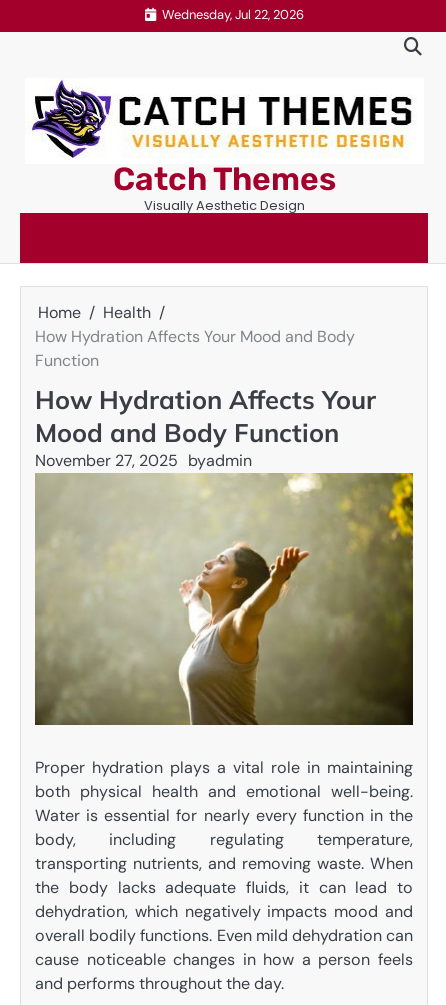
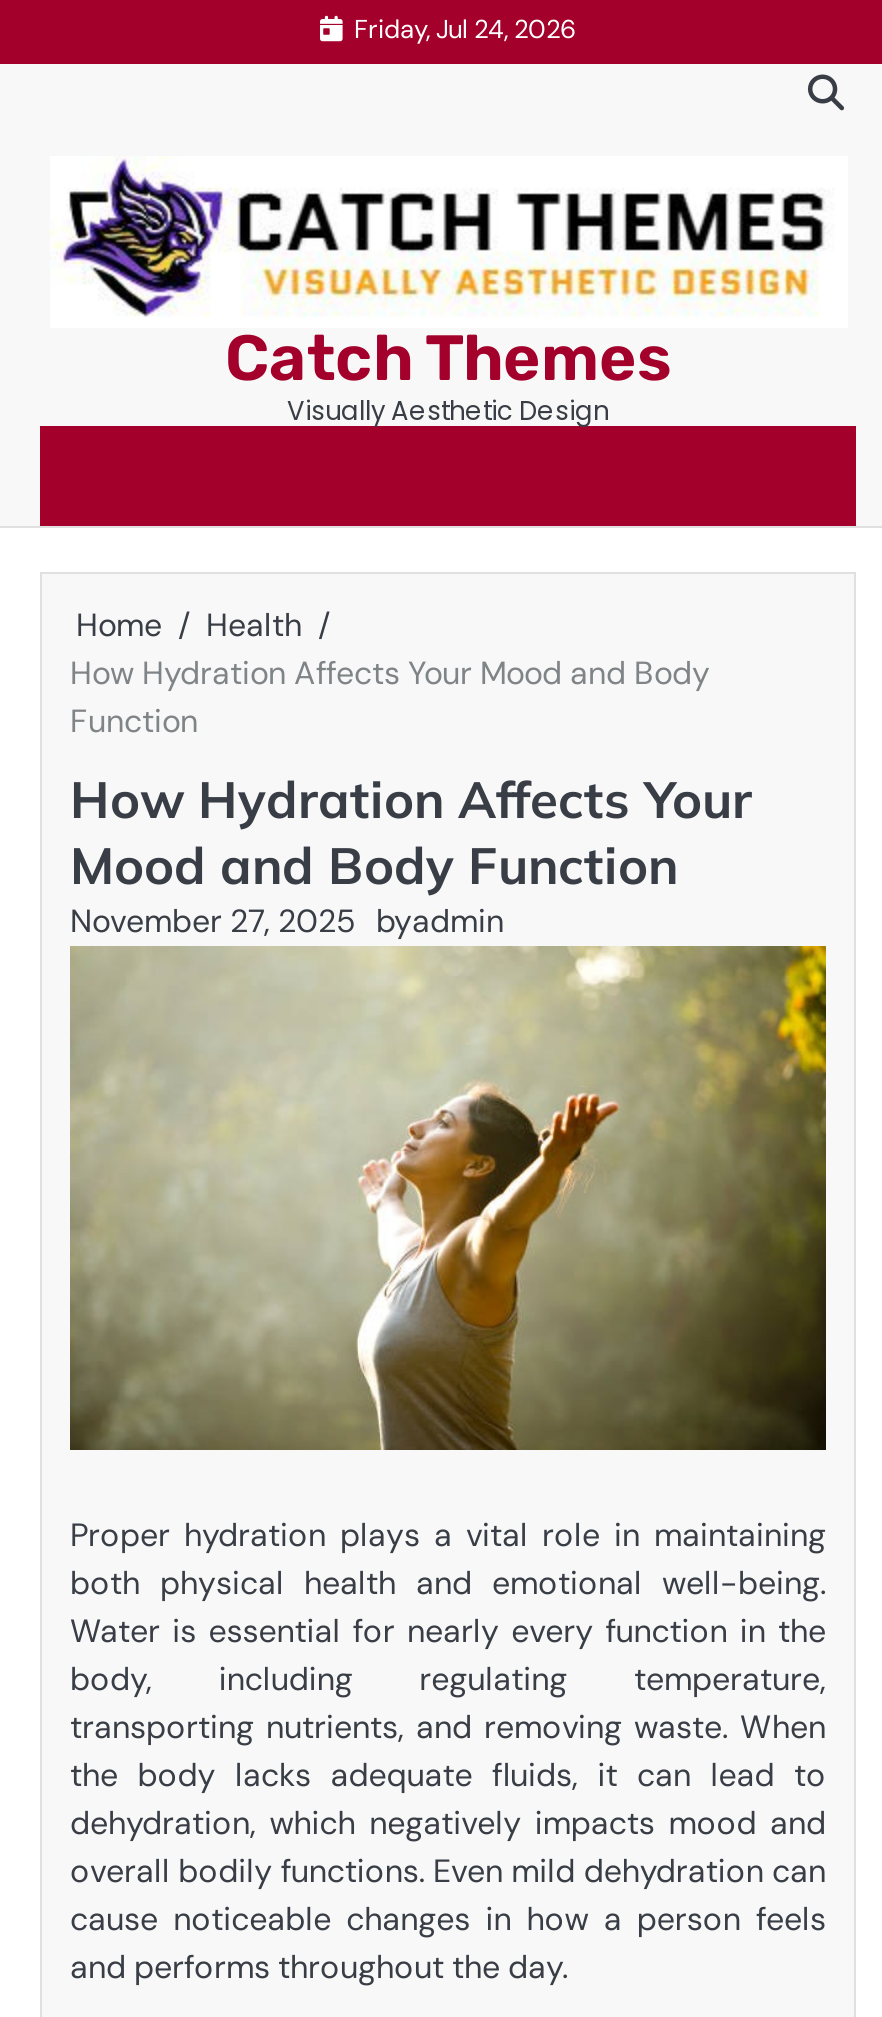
- Wednesday, Jul 22, 2026
+ Friday, Jul 24, 2026
